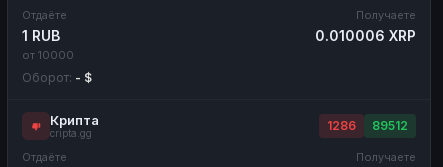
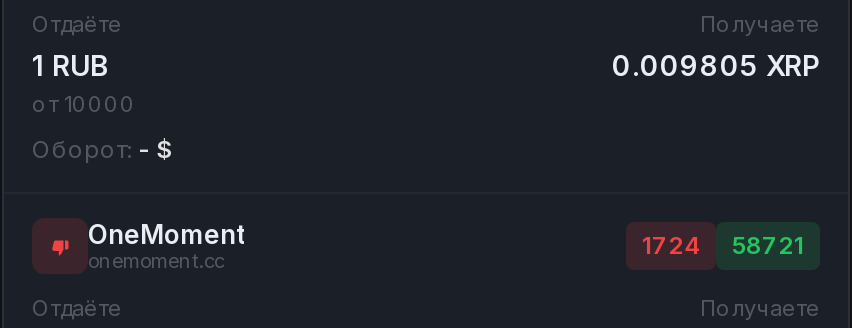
- 0.010006 XRP
+ 0.009805 XRP

- Крипта
- cripta.gg
+ OneMoment
+ onemoment.cc

- 1286
- 89512
+ 1724
+ 58721
